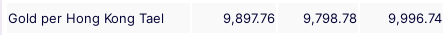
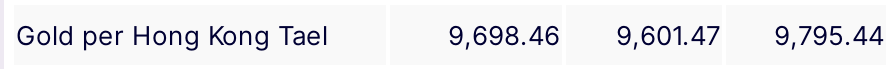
- 9,897.76
+ 9,698.46

- 9,798.78
+ 9,601.47

- 9,996.74
+ 9,795.44
